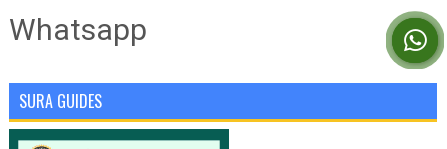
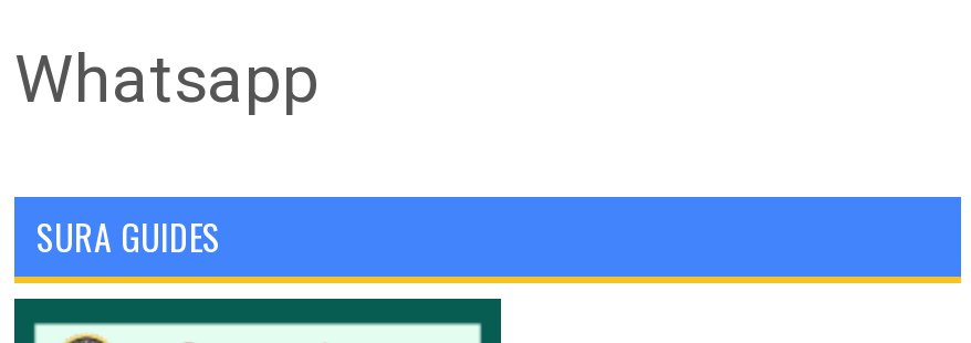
- [image]
